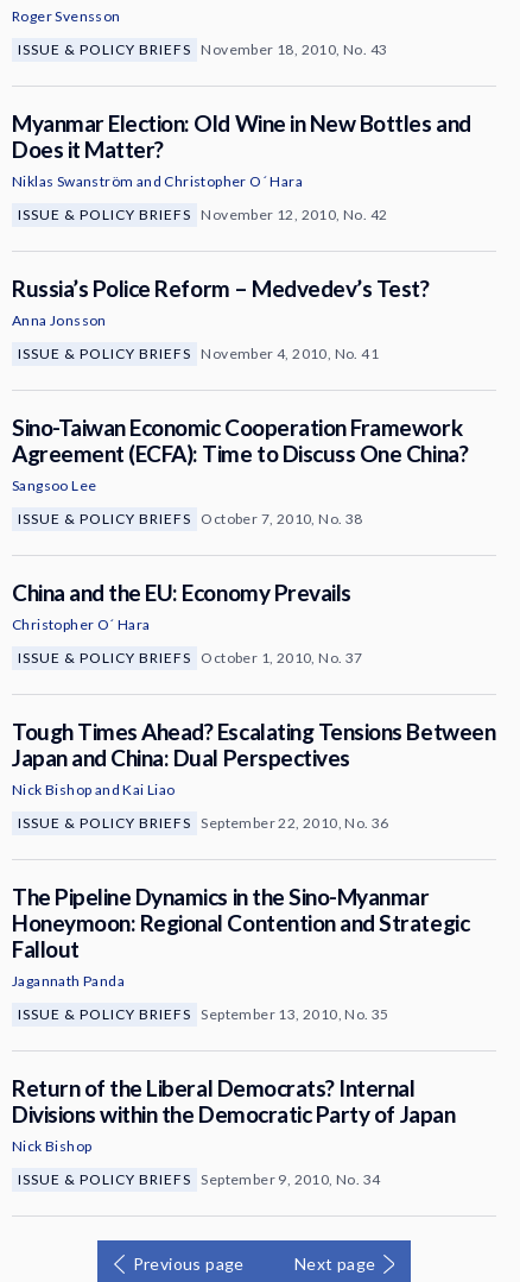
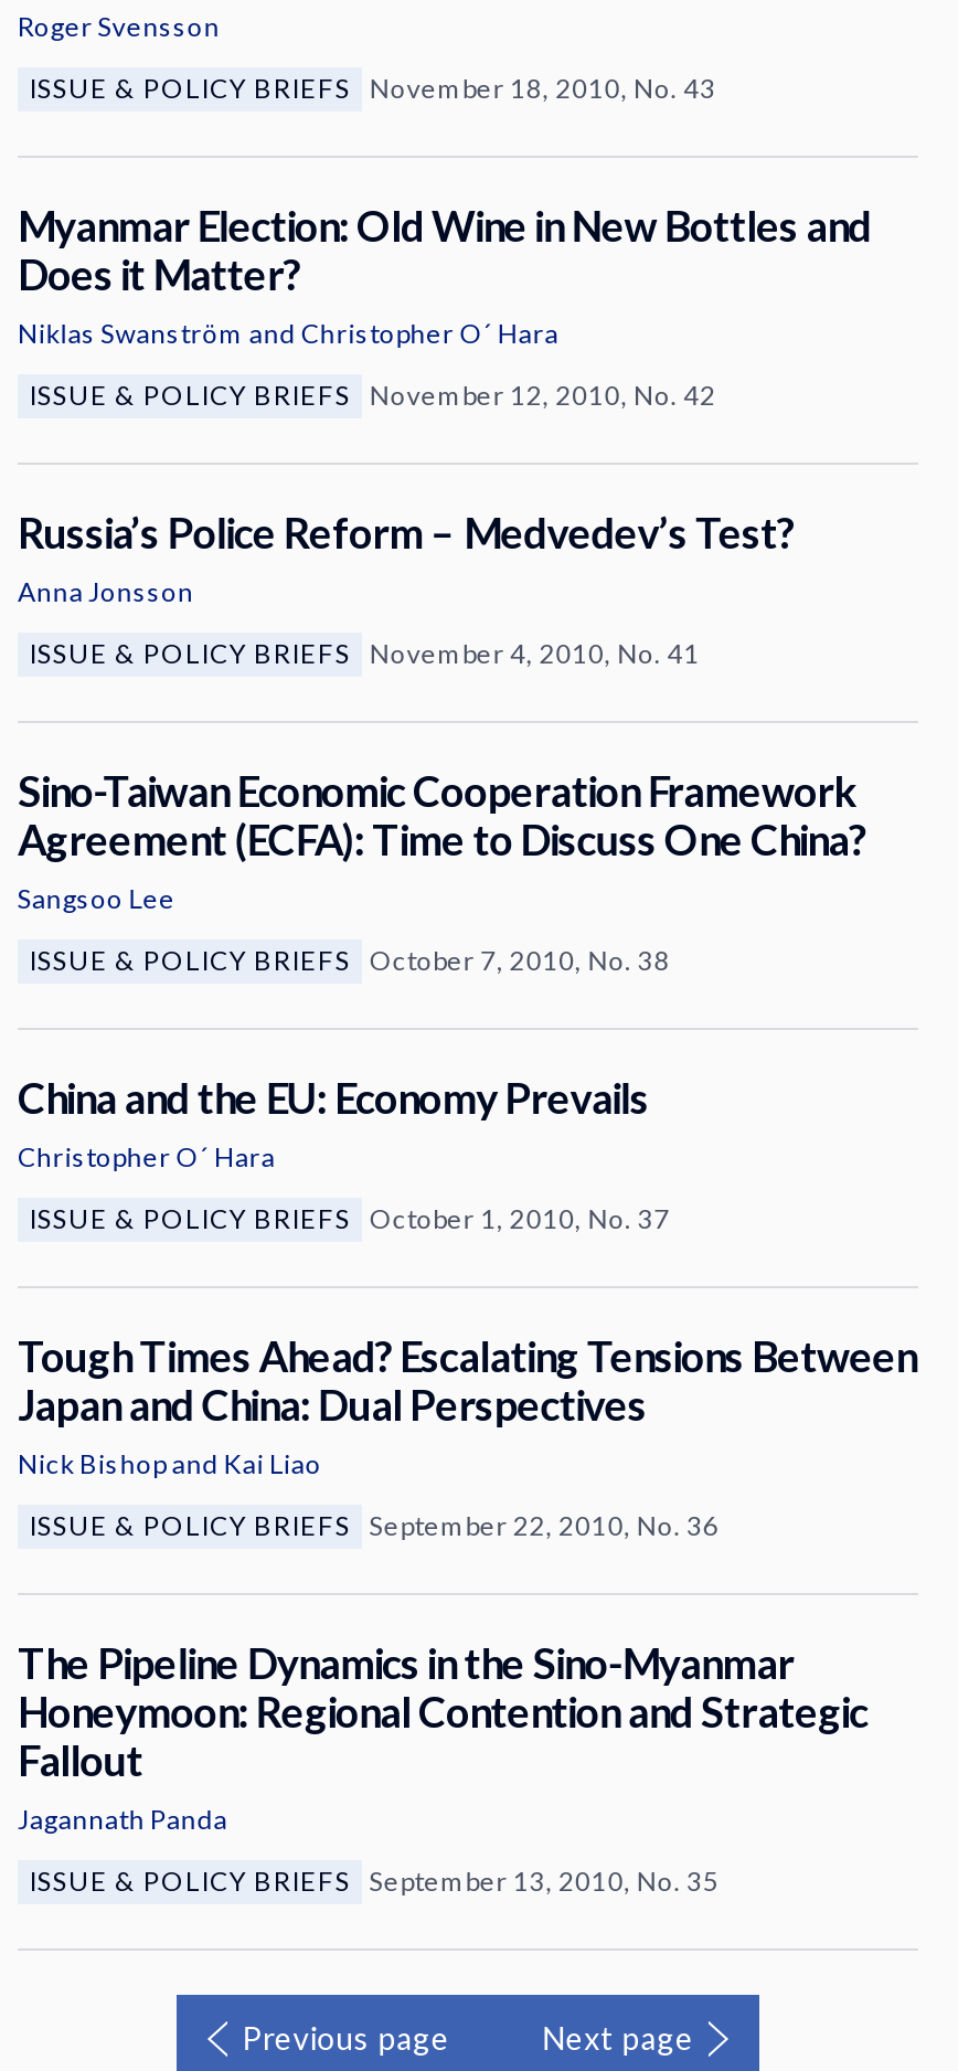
- Return of the Liberal Democrats? Internal
- Divisions within the Democratic Party of Japan
- Nick Bishop
- ISSUE & POLICY BRIEFS September 9, 2010, No. 34
